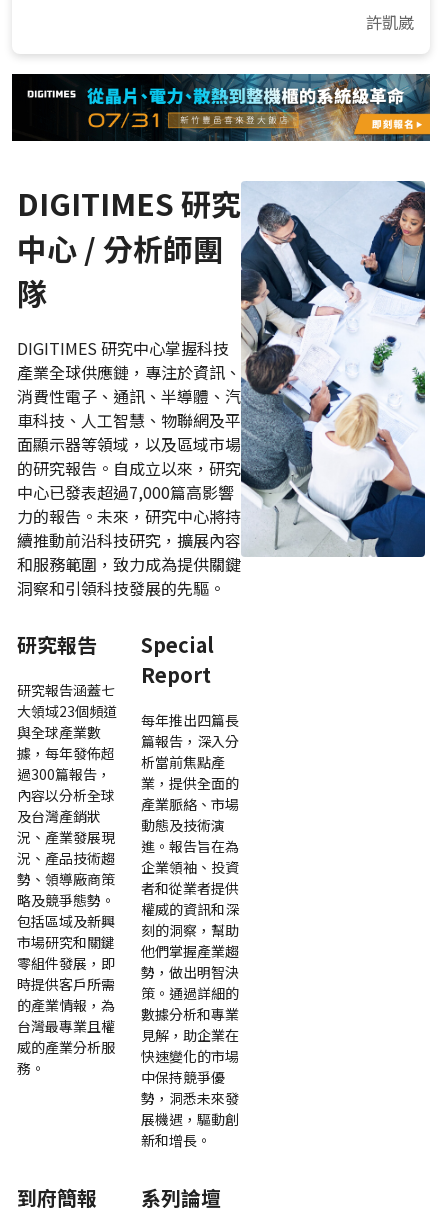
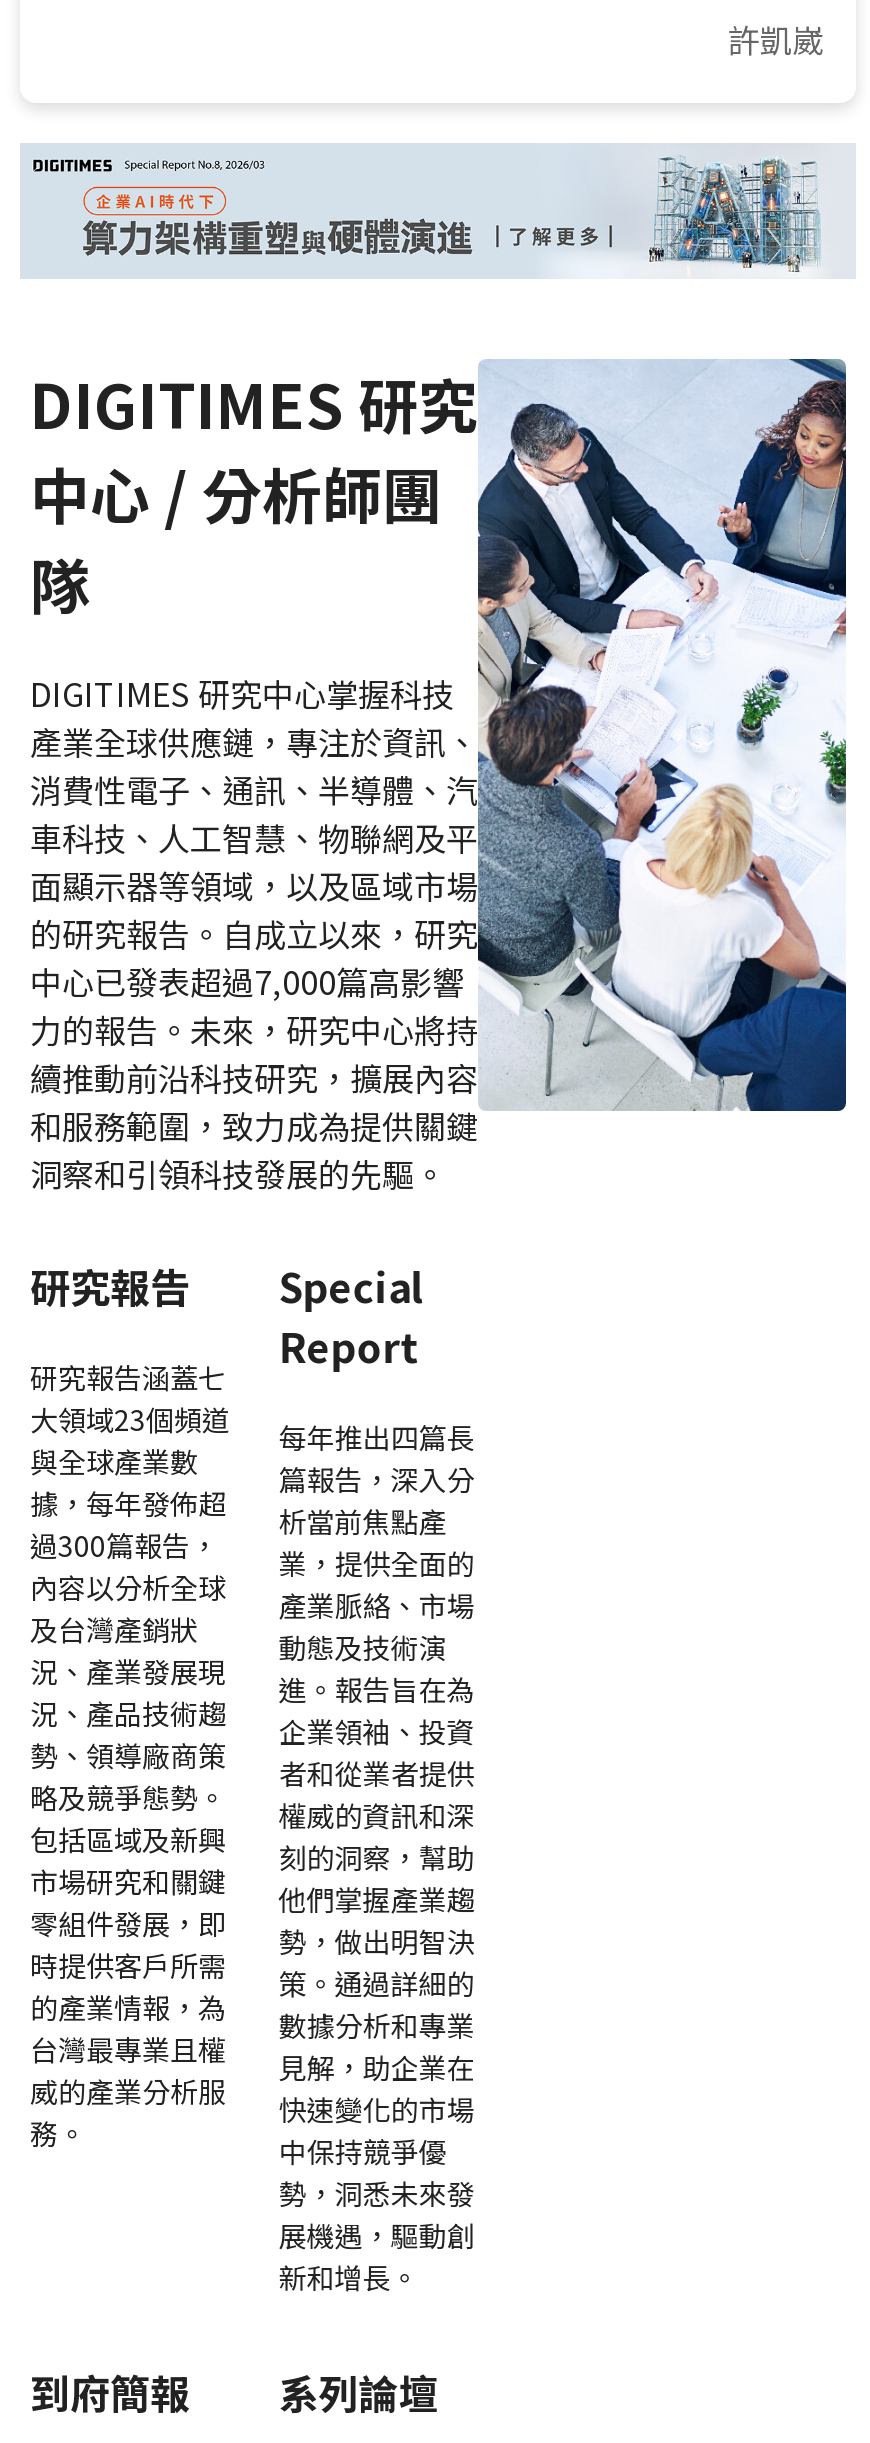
- [image]
+ [image]
